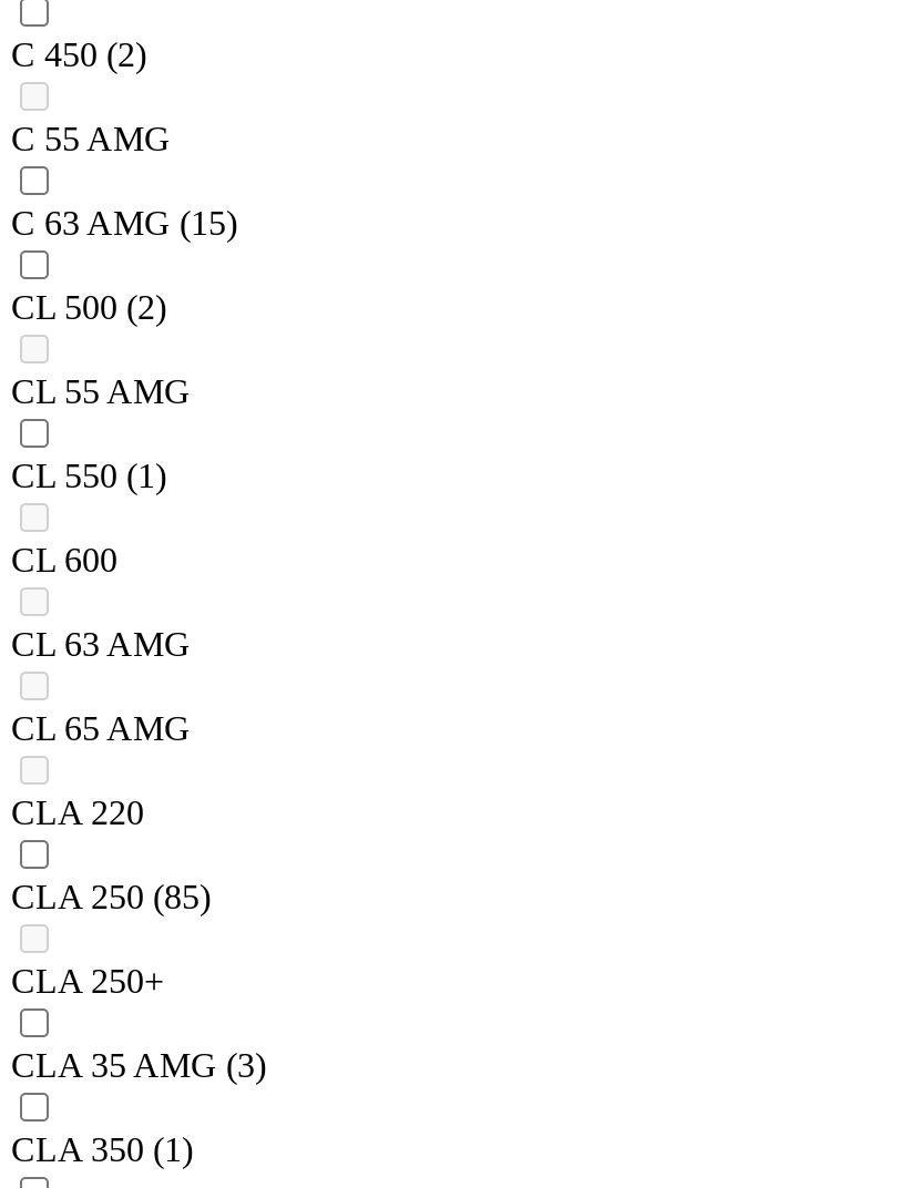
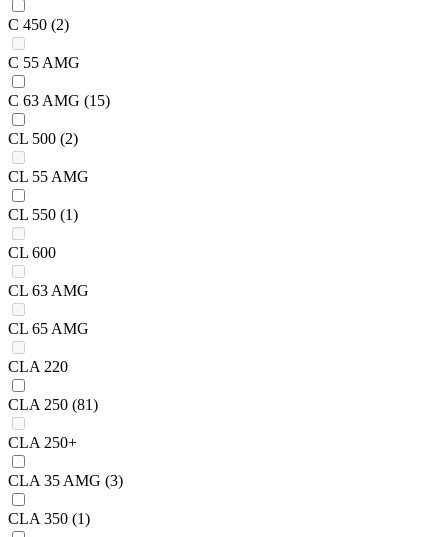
- CLA 250 (85)
+ CLA 250 (81)
